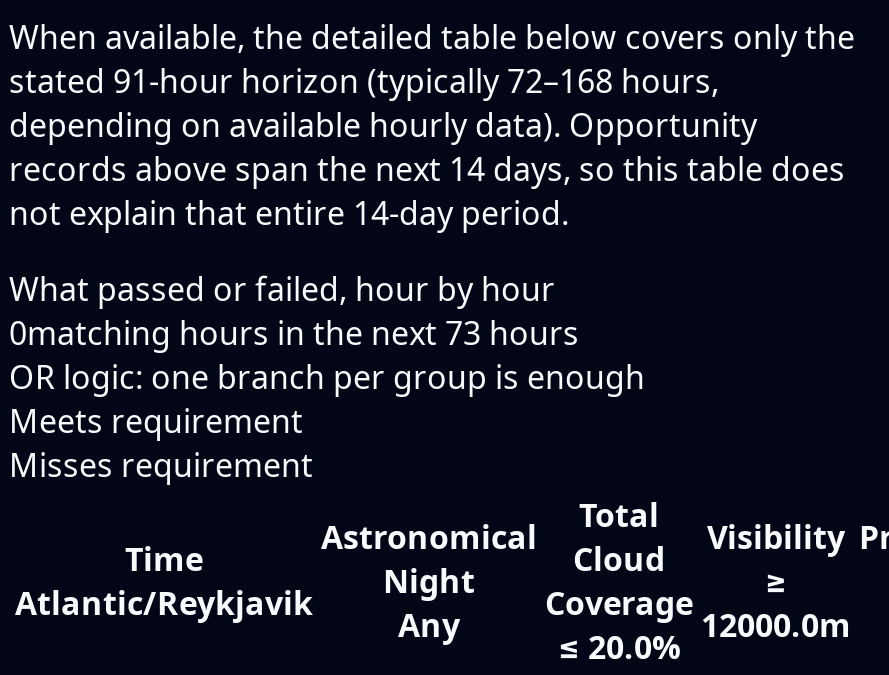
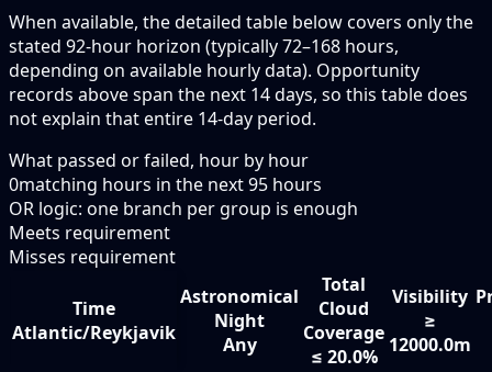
- stated 91-hour horizon (typically 72–168 hours,
+ stated 92-hour horizon (typically 72–168 hours,

- 0matching hours in the next 73 hours
+ 0matching hours in the next 95 hours
